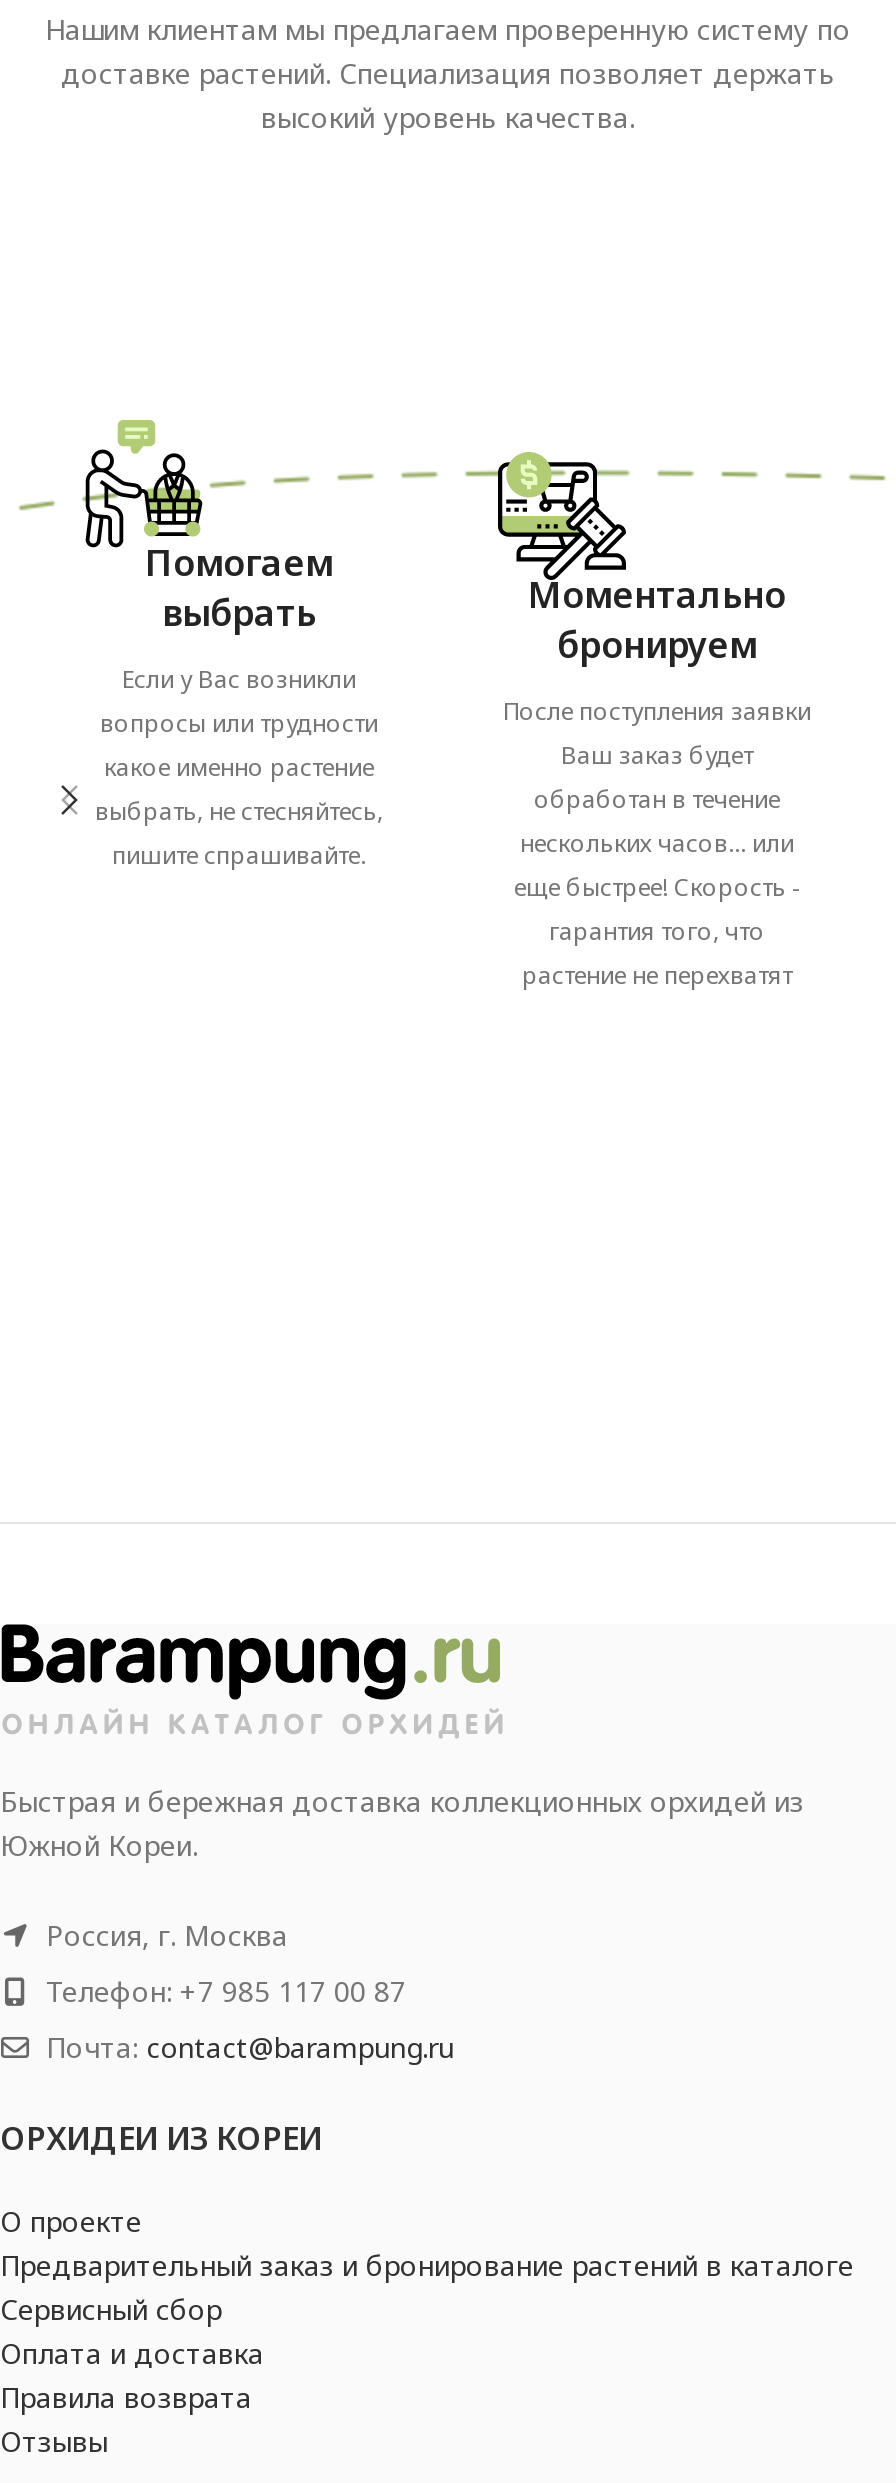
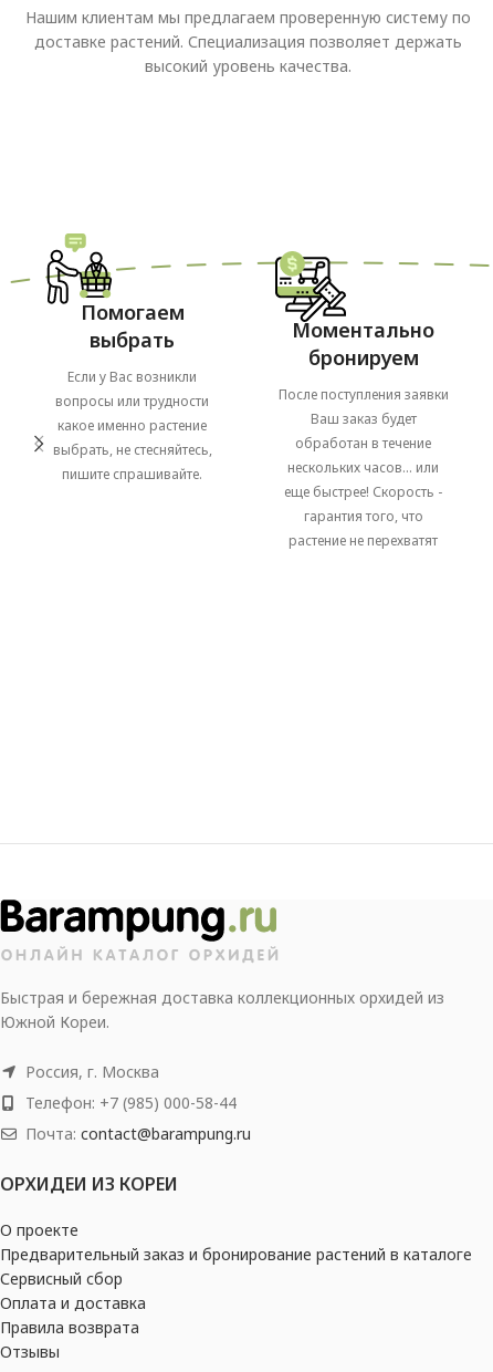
- Телефон: +7 985 117 00 87
+ Телефон: +7 (985) 000-58-44
